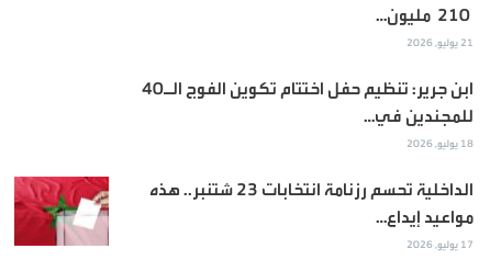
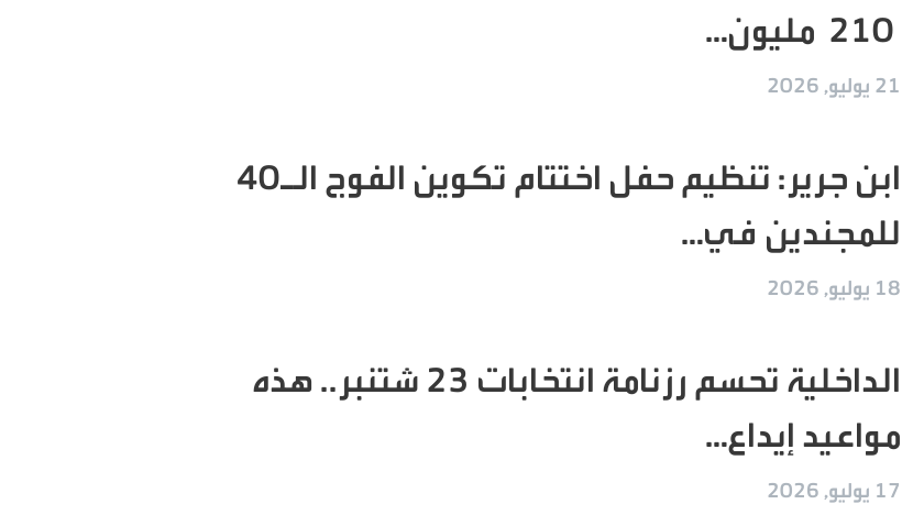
- [image]
